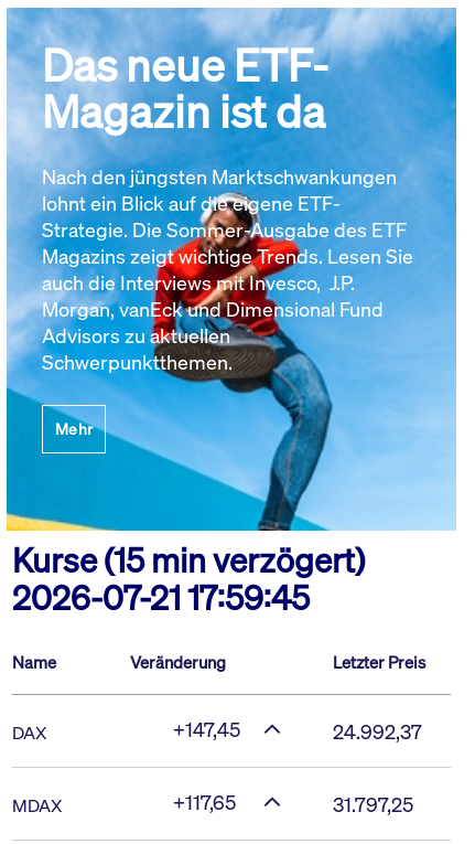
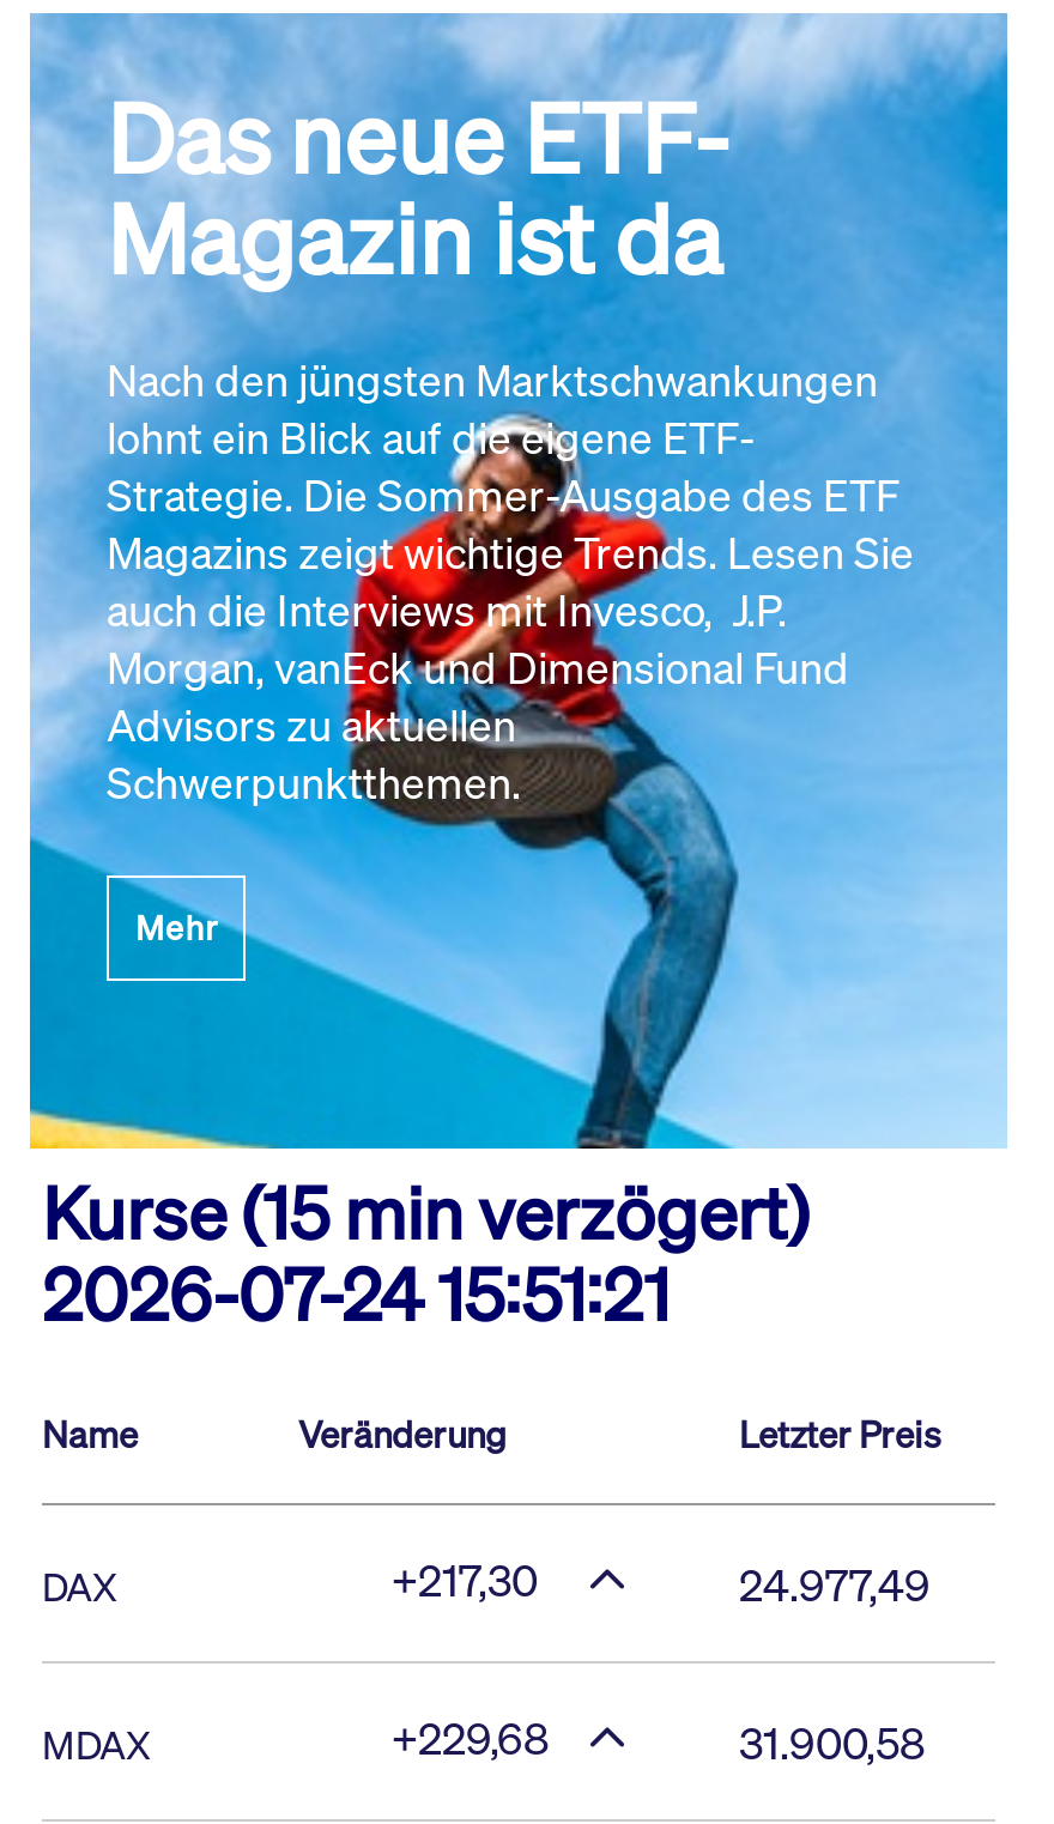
- 2026-07-21 17:59:45
+ 2026-07-24 15:51:21

- +147,45
+ +217,30

- 24.992,37
+ 24.977,49

- +117,65
+ +229,68

- 31.797,25
+ 31.900,58
